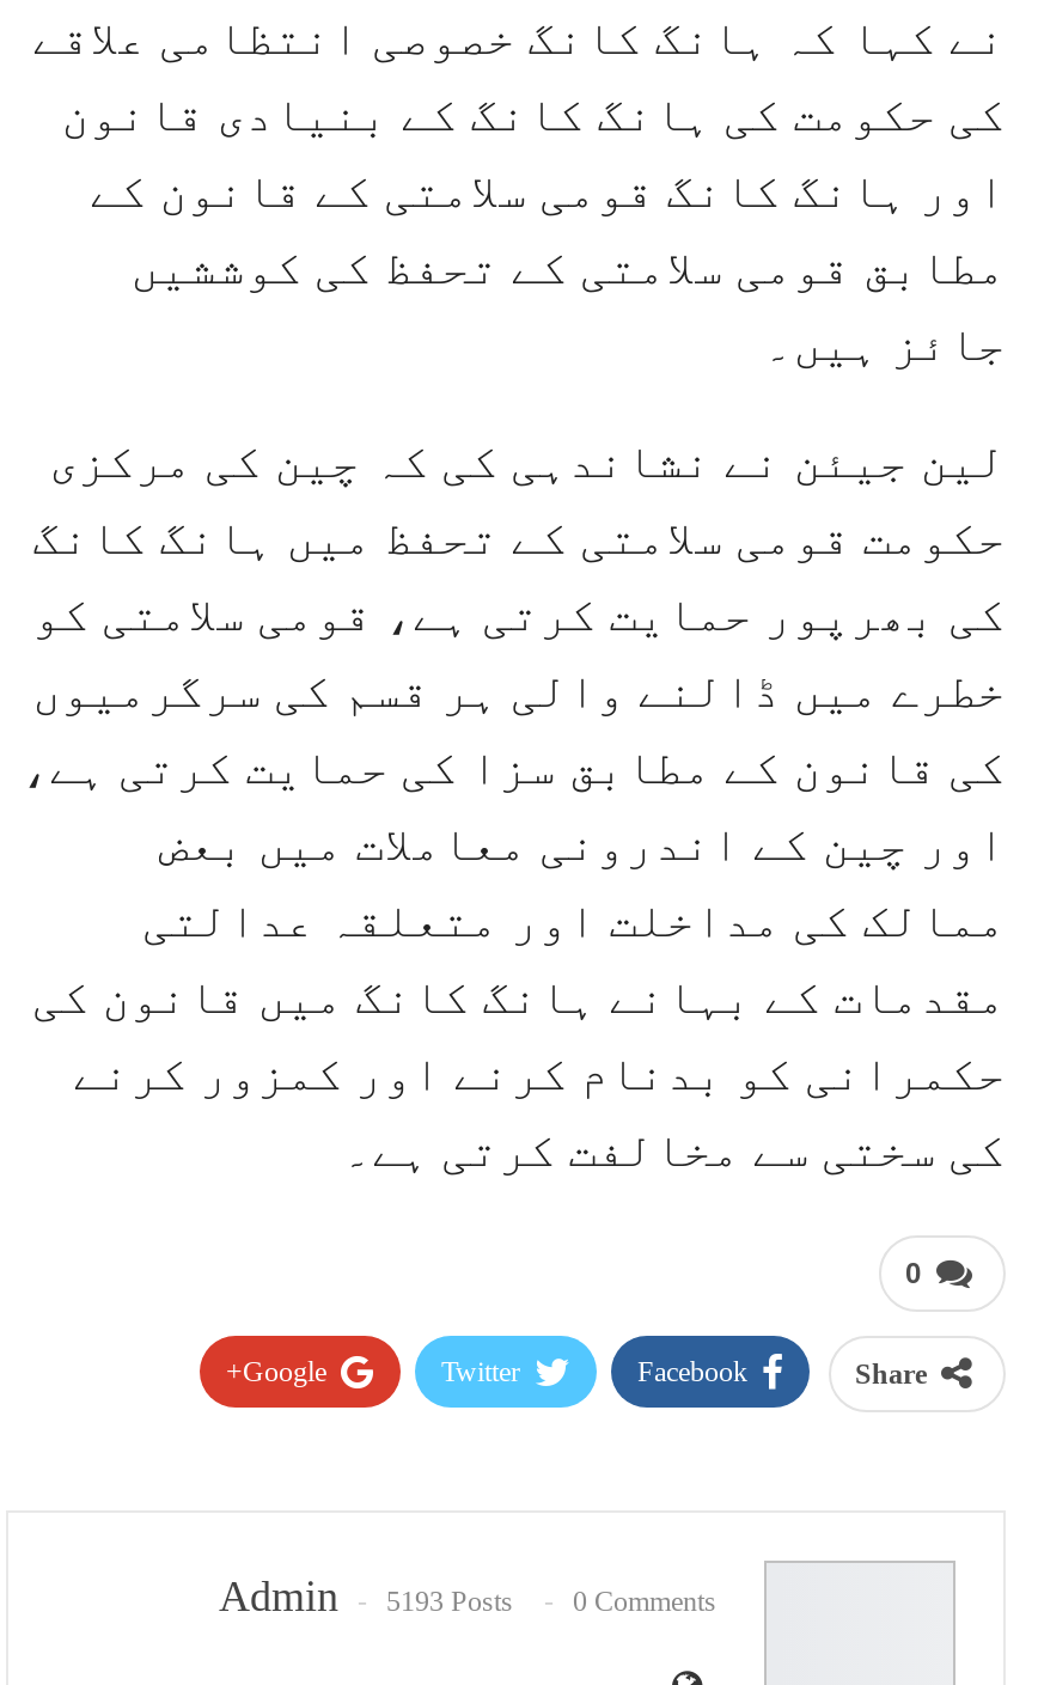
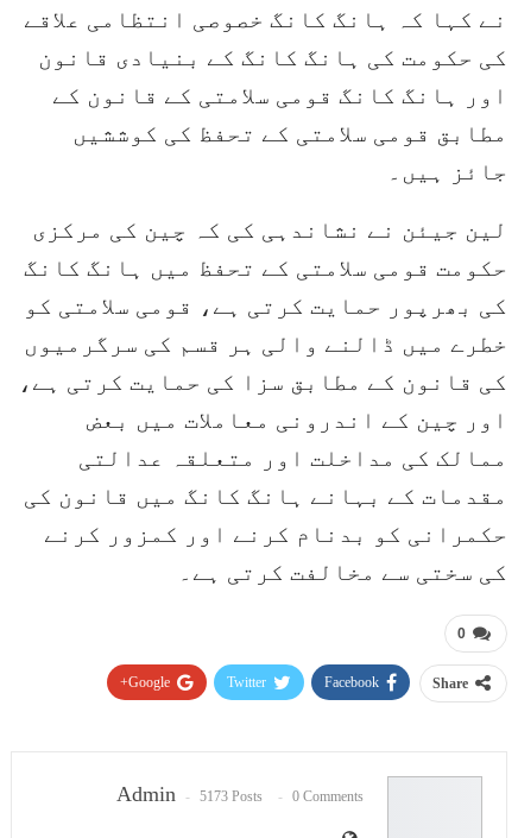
- Admin 5193 Posts 0 Comments
+ Admin 5173 Posts 0 Comments
